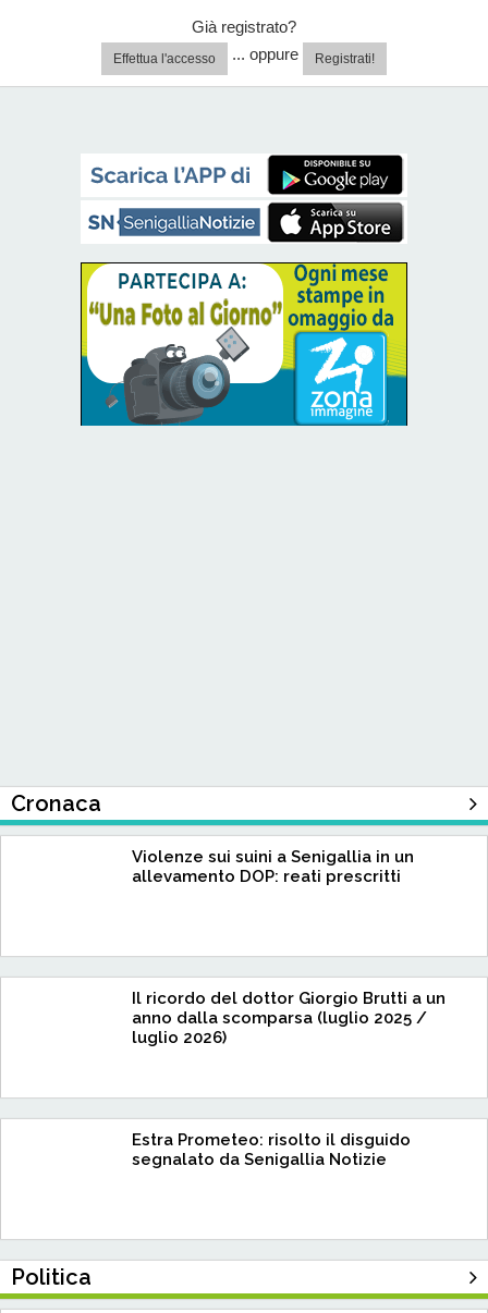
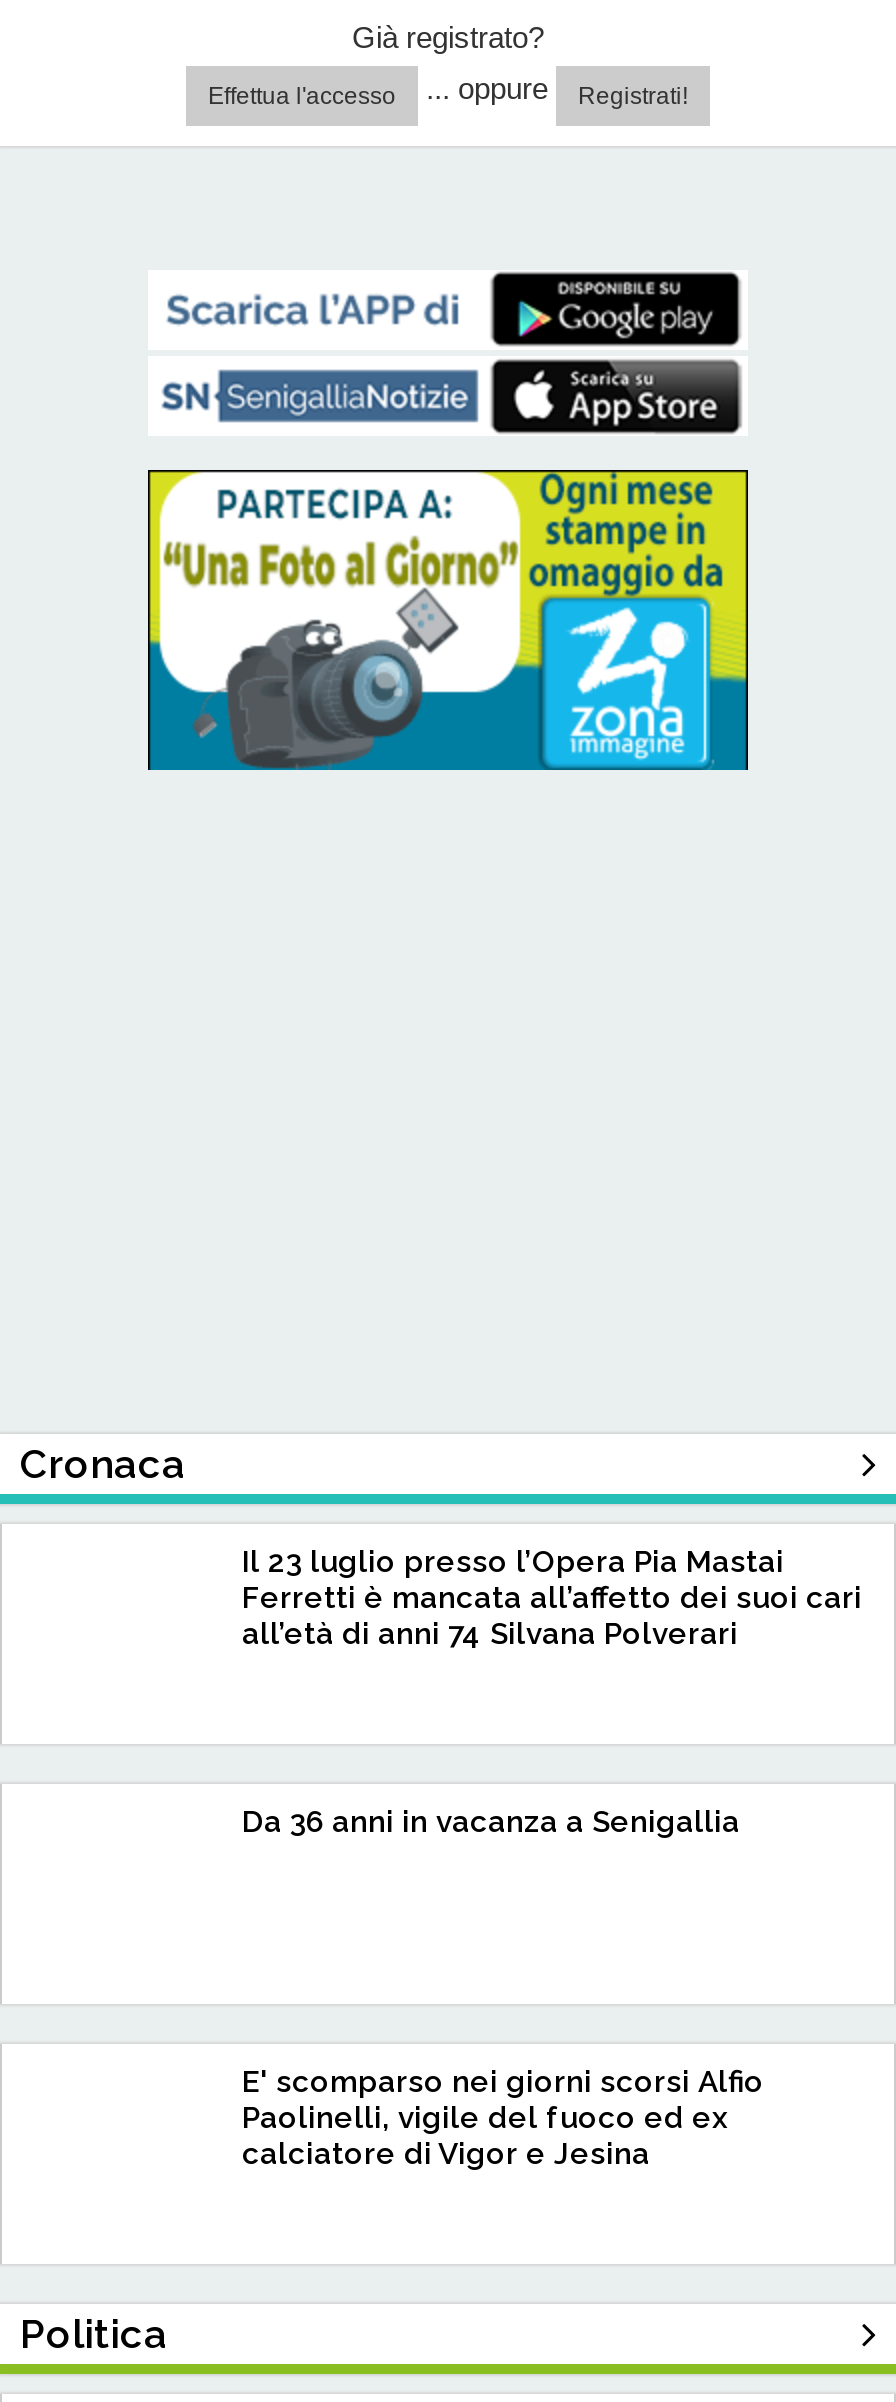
- Violenze sui suini a Senigallia in un
- allevamento DOP: reati prescritti
+ Il 23 luglio presso l’Opera Pia Mastai
+ Ferretti è mancata all’affetto dei suoi cari
+ all’età di anni 74 Silvana Polverari

- Il ricordo del dottor Giorgio Brutti a un
- anno dalla scomparsa (luglio 2025 /
- luglio 2026)
+ Da 36 anni in vacanza a Senigallia

- Estra Prometeo: risolto il disguido
- segnalato da Senigallia Notizie
+ E' scomparso nei giorni scorsi Alfio
+ Paolinelli, vigile del fuoco ed ex
+ calciatore di Vigor e Jesina
